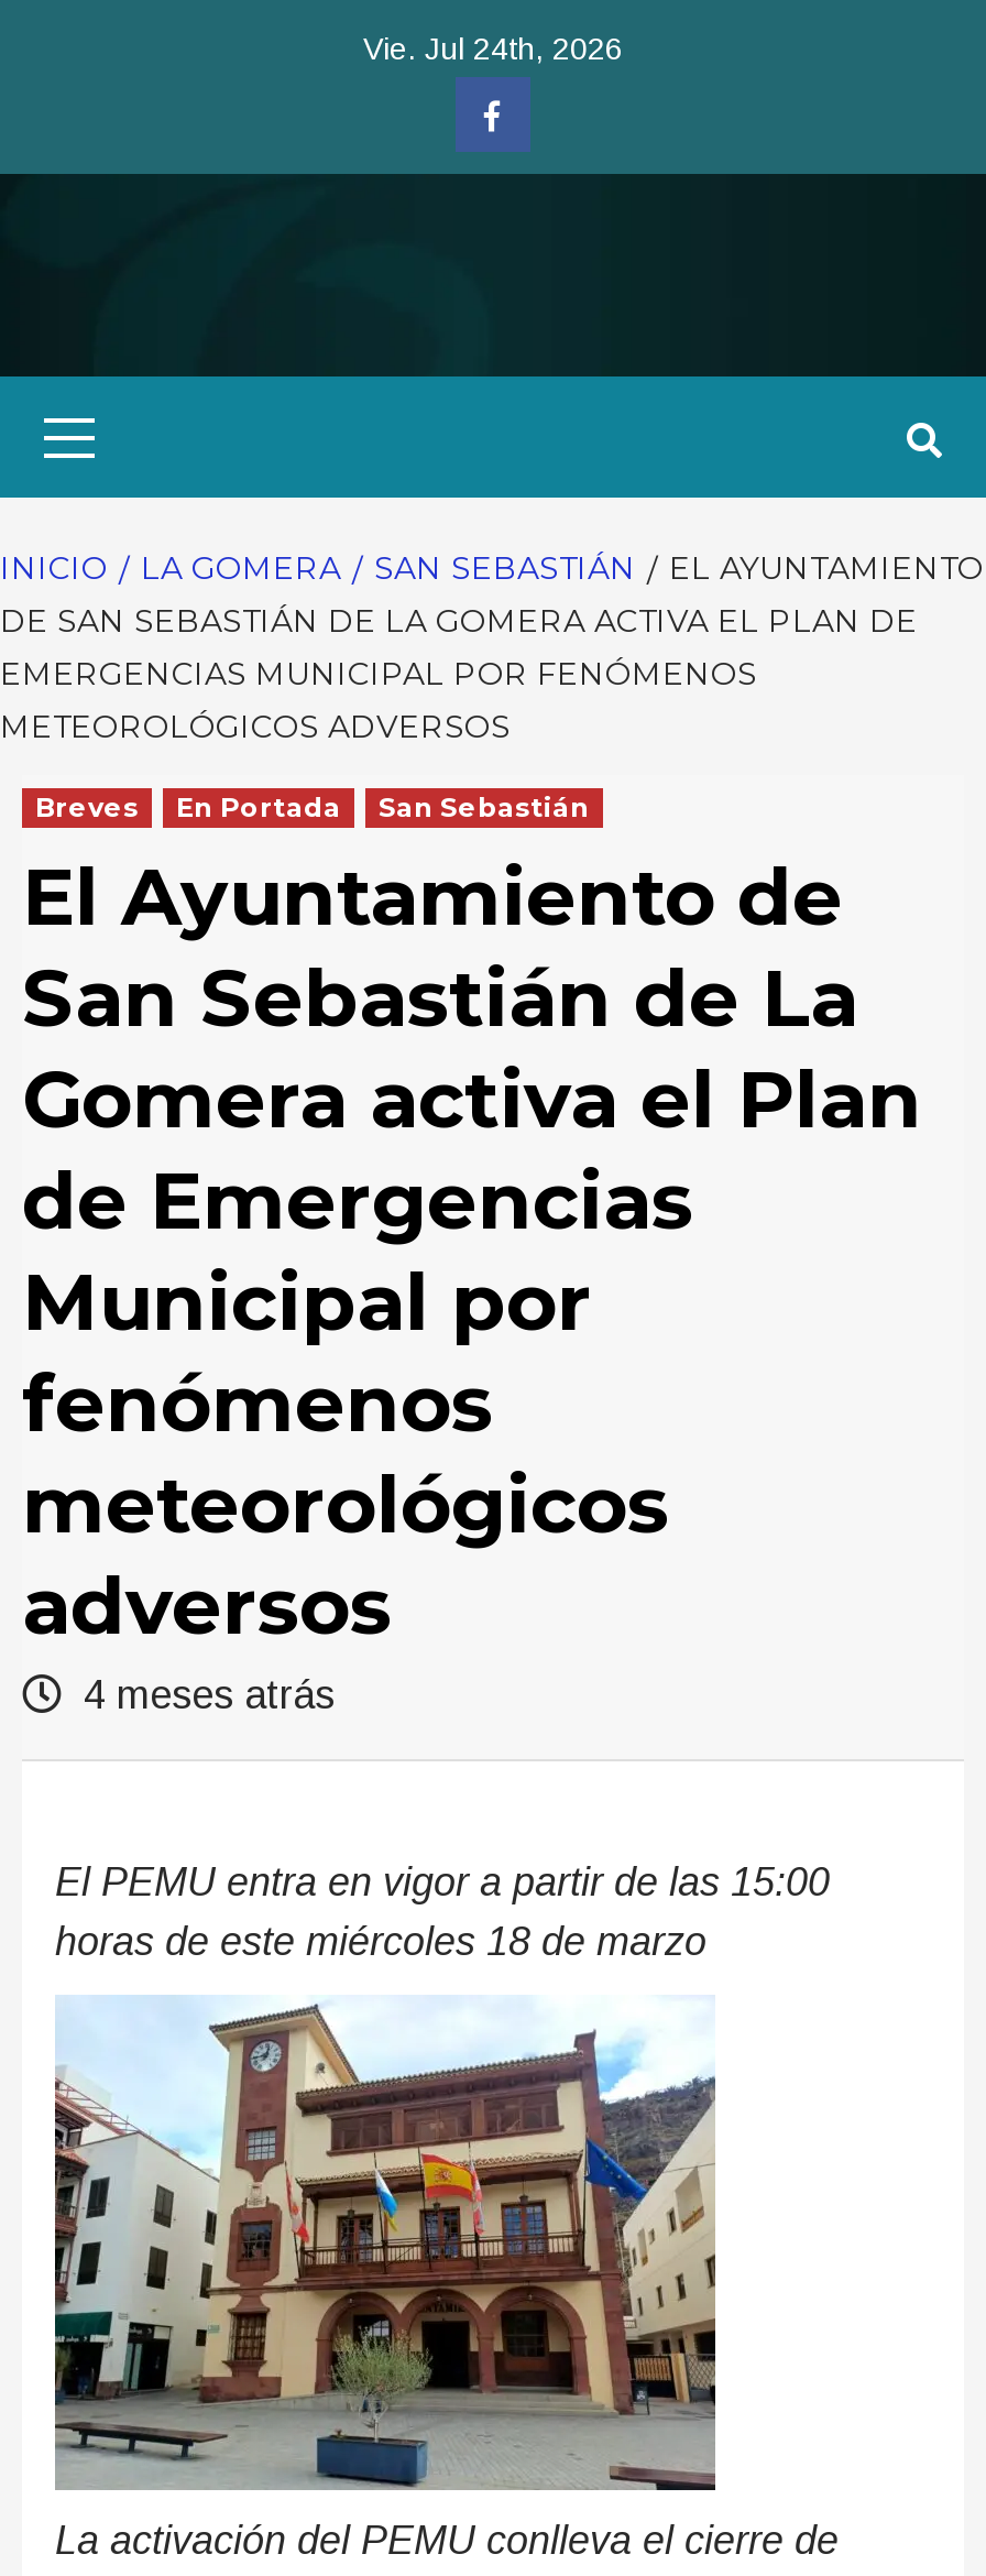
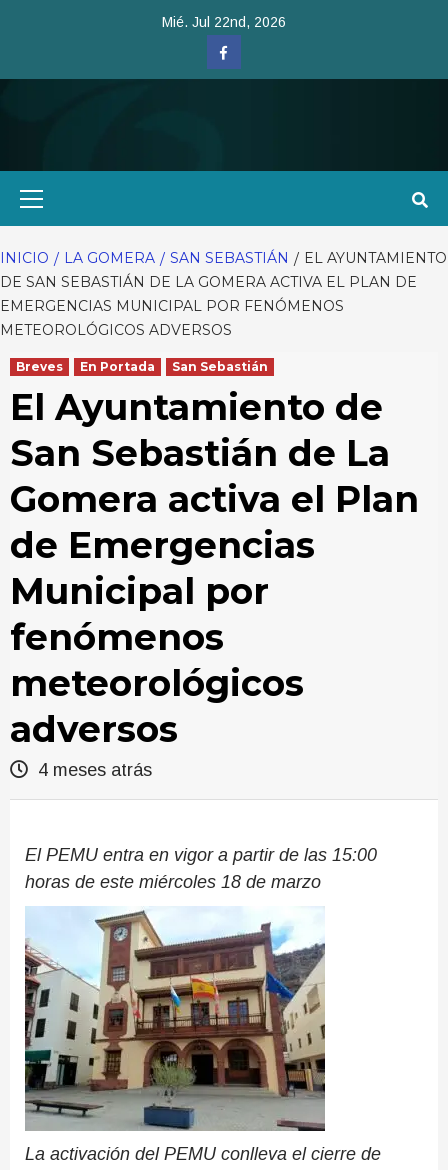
- Vie. Jul 24th, 2026
+ Mié. Jul 22nd, 2026
